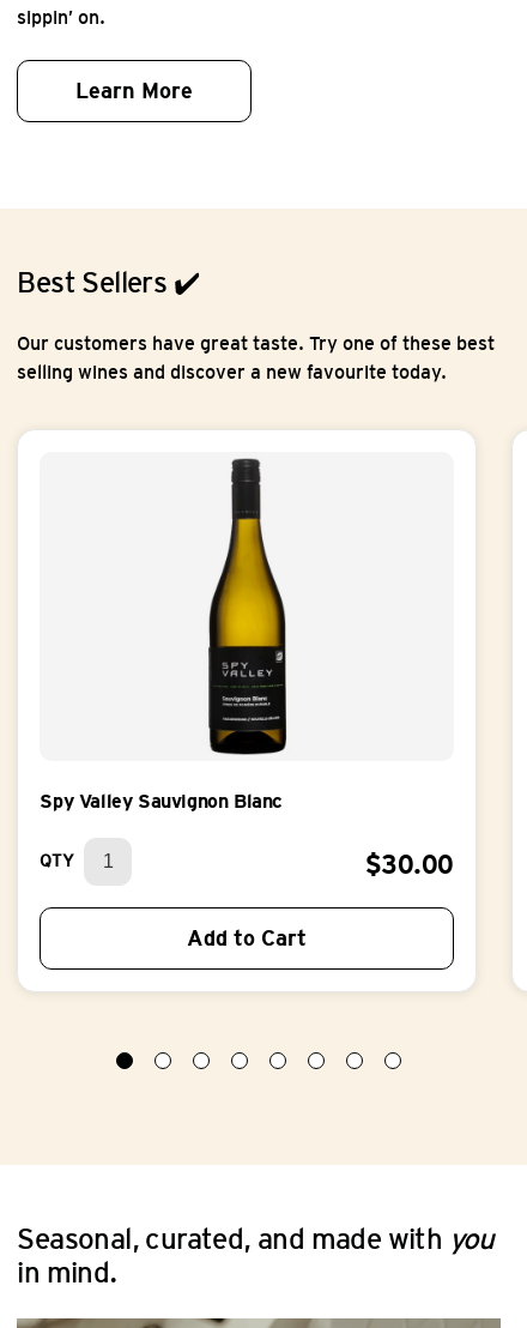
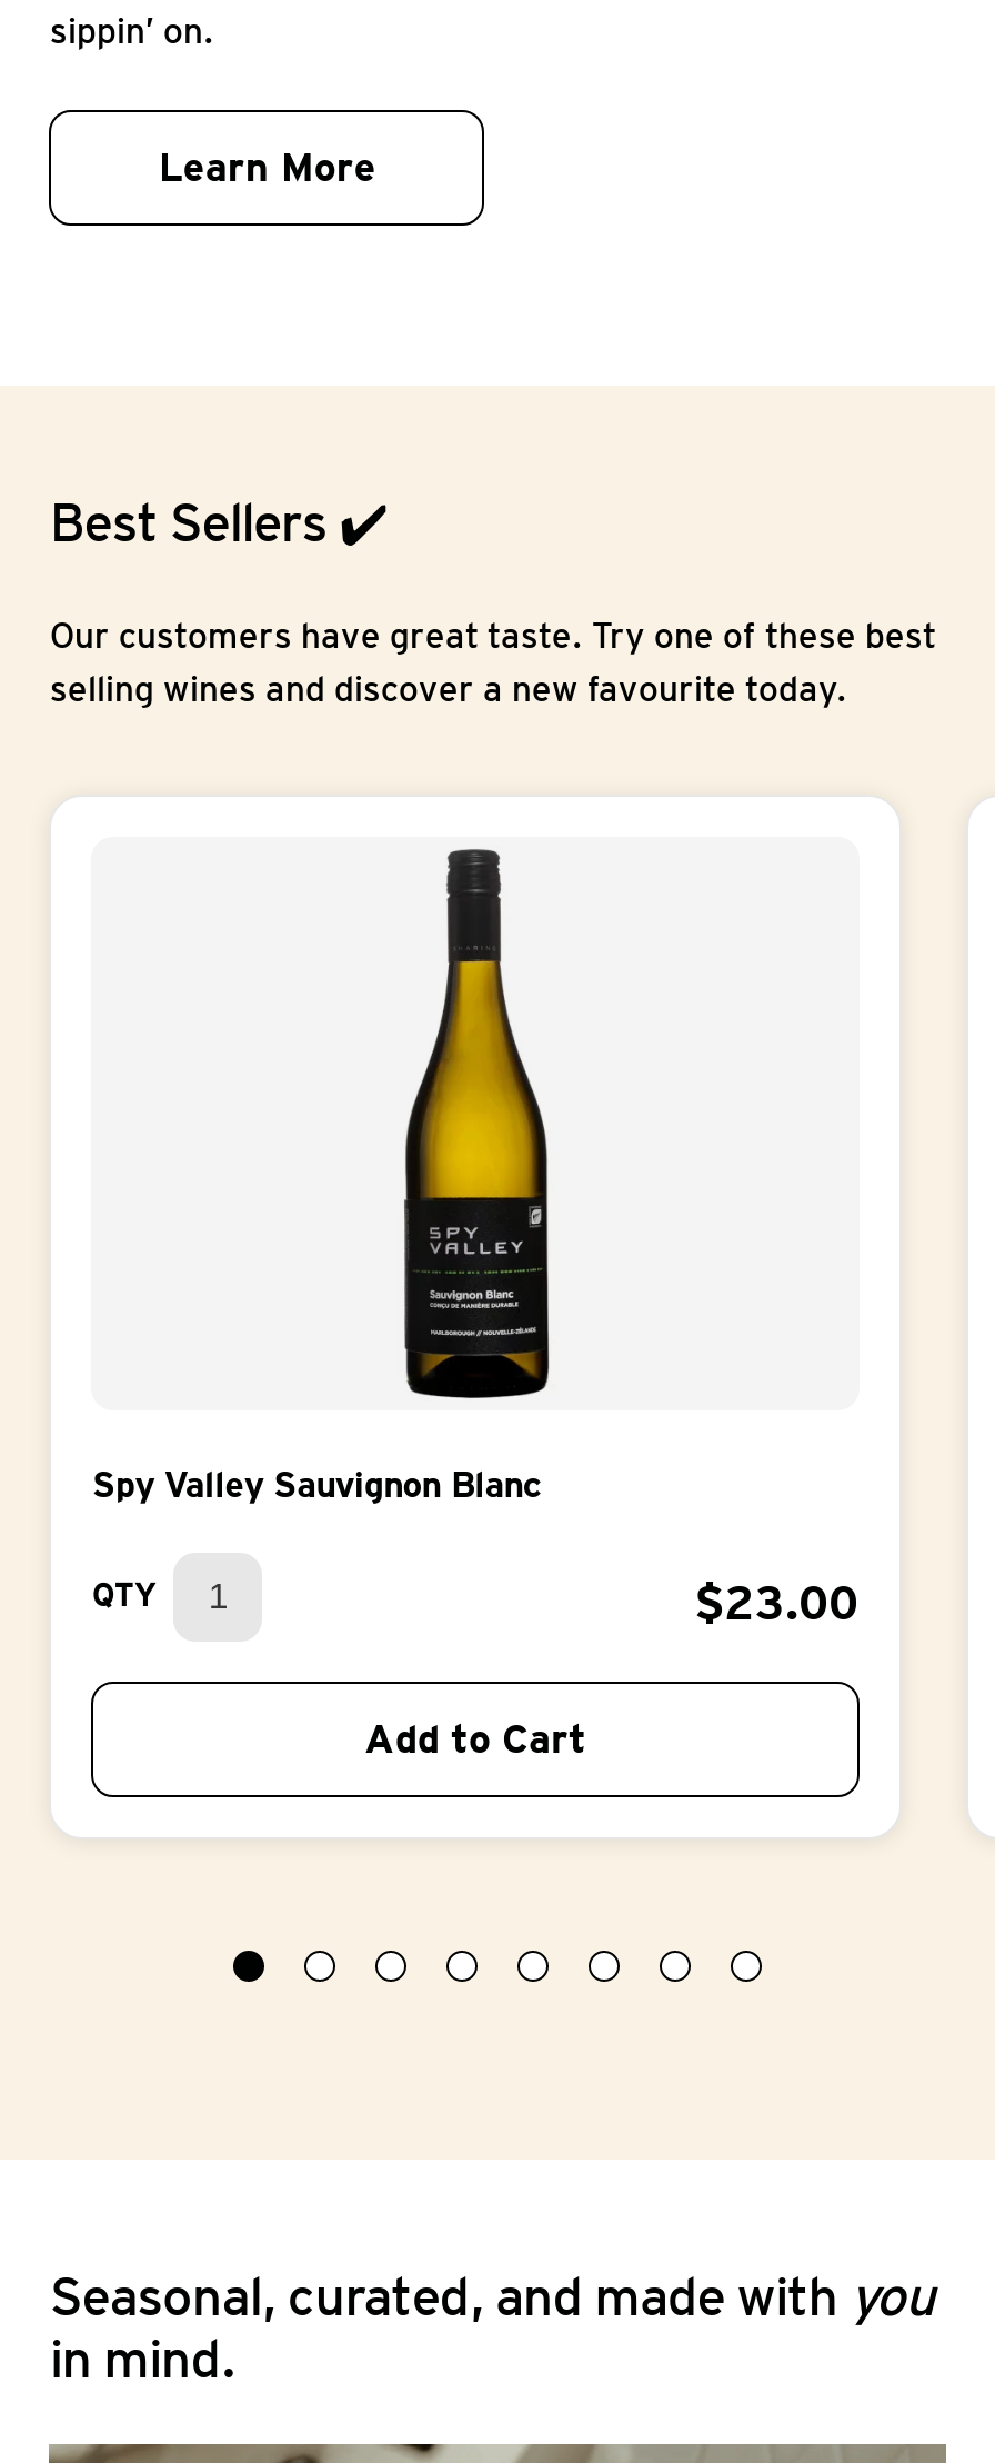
- $30.00
+ $23.00
